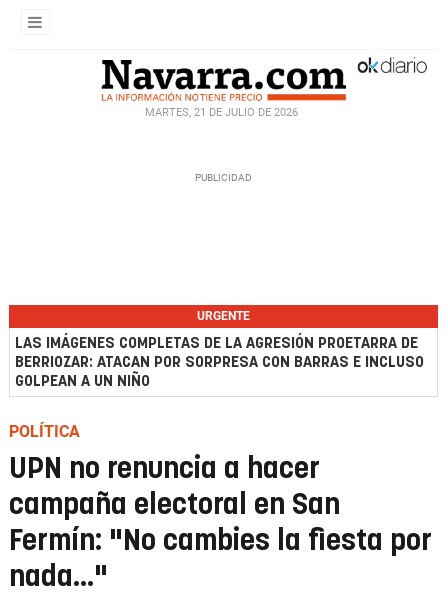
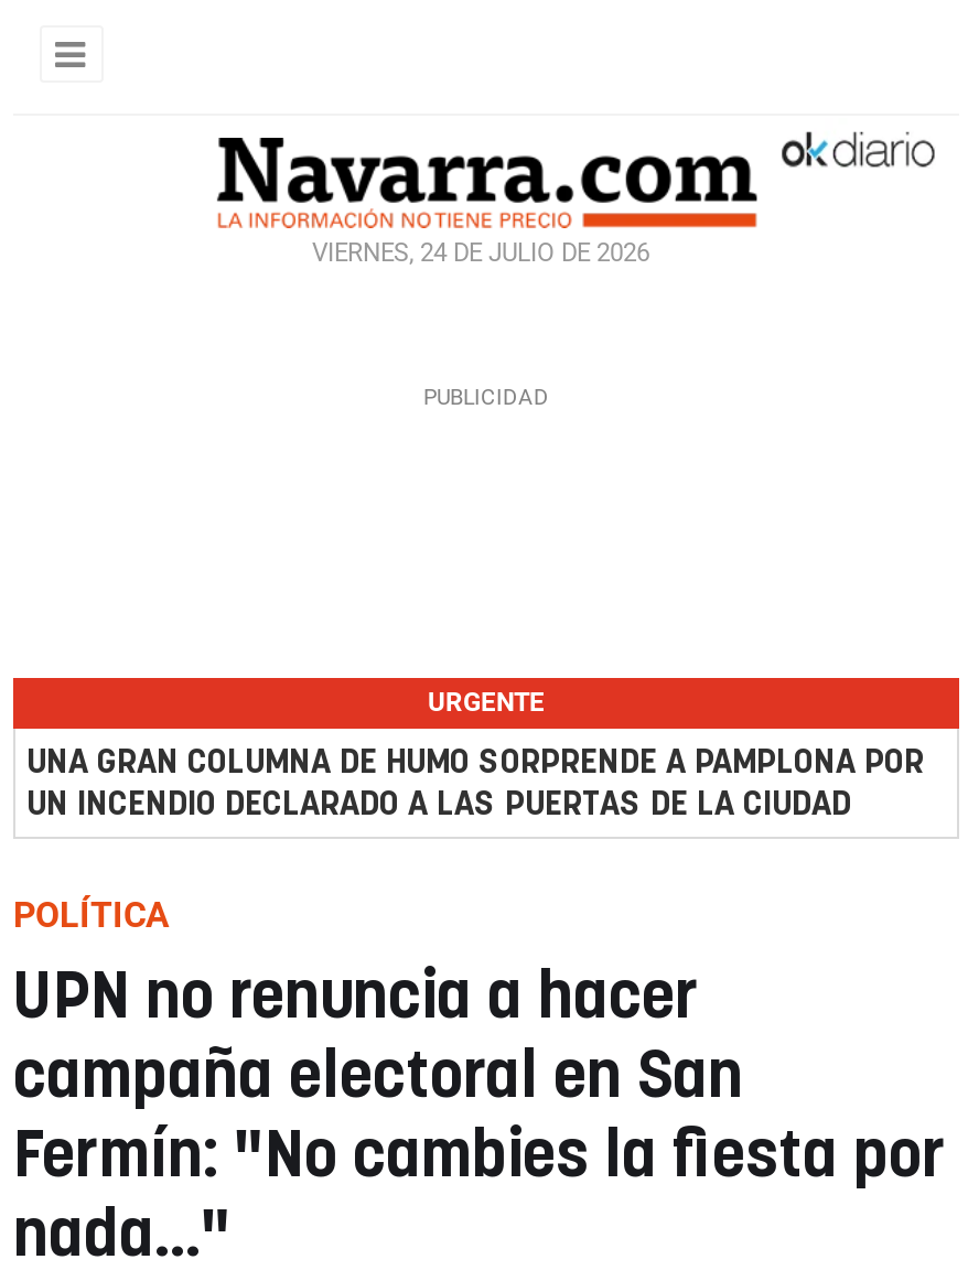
- MARTES, 21 DE JULIO DE 2026
+ VIERNES, 24 DE JULIO DE 2026

- LAS IMÁGENES COMPLETAS DE LA AGRESIÓN PROETARRA DE
- BERRIOZAR: ATACAN POR SORPRESA CON BARRAS E INCLUSO
- GOLPEAN A UN NIÑO
+ UNA GRAN COLUMNA DE HUMO SORPRENDE A PAMPLONA POR
+ UN INCENDIO DECLARADO A LAS PUERTAS DE LA CIUDAD
